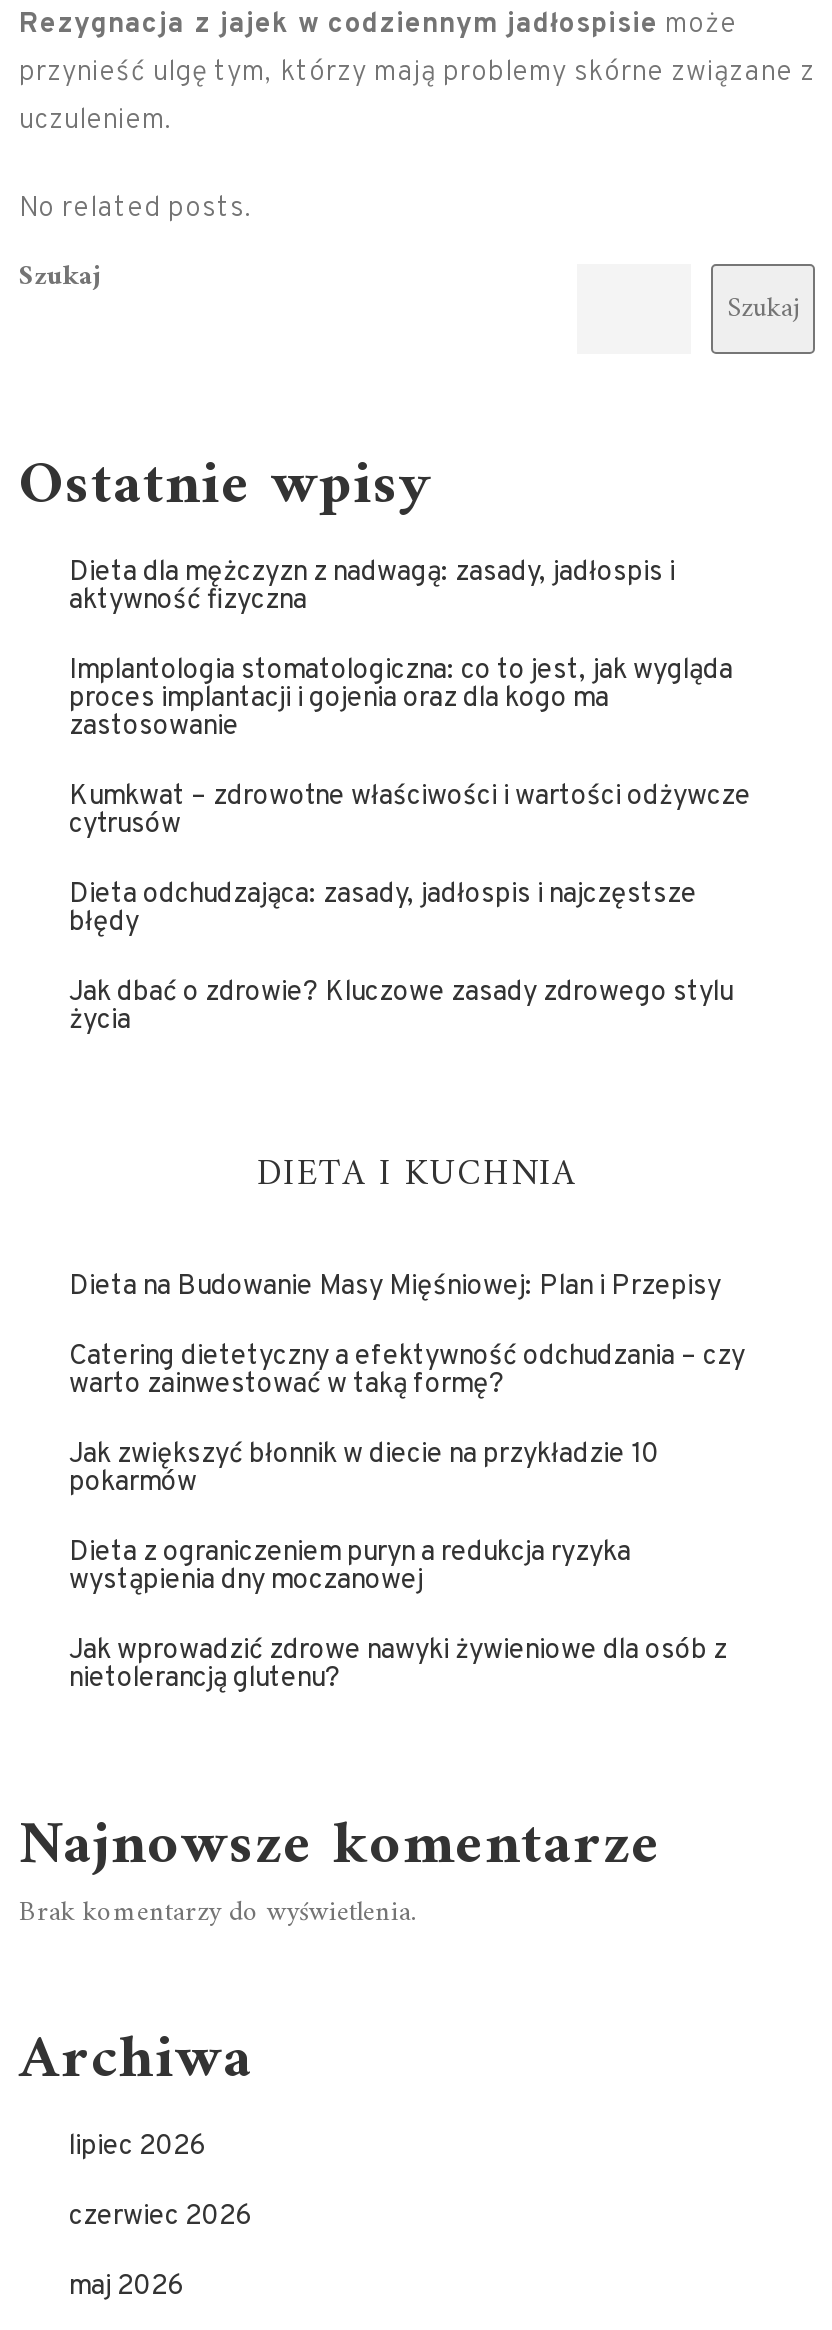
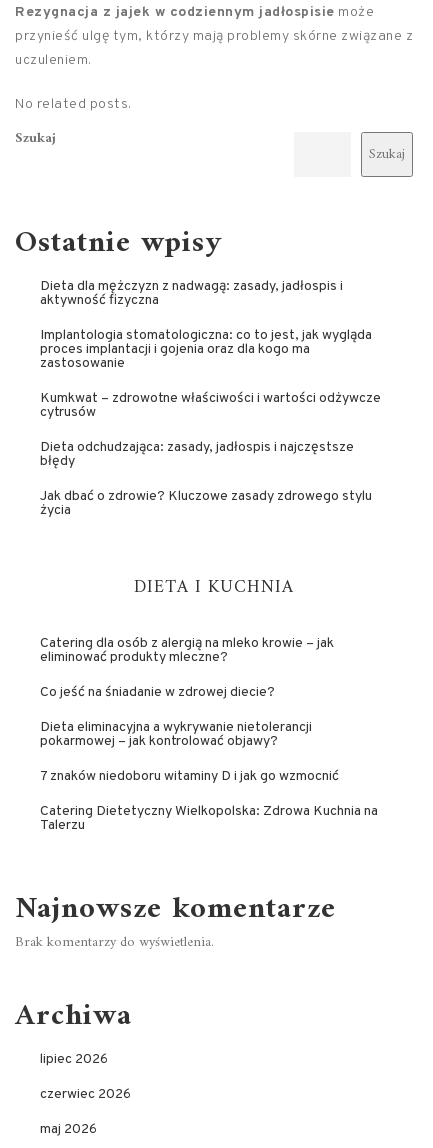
- Dieta na Budowanie Masy Mięśniowej: Plan i Przepisy
+ Catering dla osób z alergią na mleko krowie – jak
+ eliminować produkty mleczne?

- Catering dietetyczny a efektywność odchudzania – czy
- warto zainwestować w taką formę?
+ Co jeść na śniadanie w zdrowej diecie?

- Jak zwiększyć błonnik w diecie na przykładzie 10
- pokarmów
+ Dieta eliminacyjna a wykrywanie nietolerancji
+ pokarmowej – jak kontrolować objawy?

- Dieta z ograniczeniem puryn a redukcja ryzyka
- wystąpienia dny moczanowej
+ 7 znaków niedoboru witaminy D i jak go wzmocnić

- Jak wprowadzić zdrowe nawyki żywieniowe dla osób z
- nietolerancją glutenu?
+ Catering Dietetyczny Wielkopolska: Zdrowa Kuchnia na
+ Talerzu
